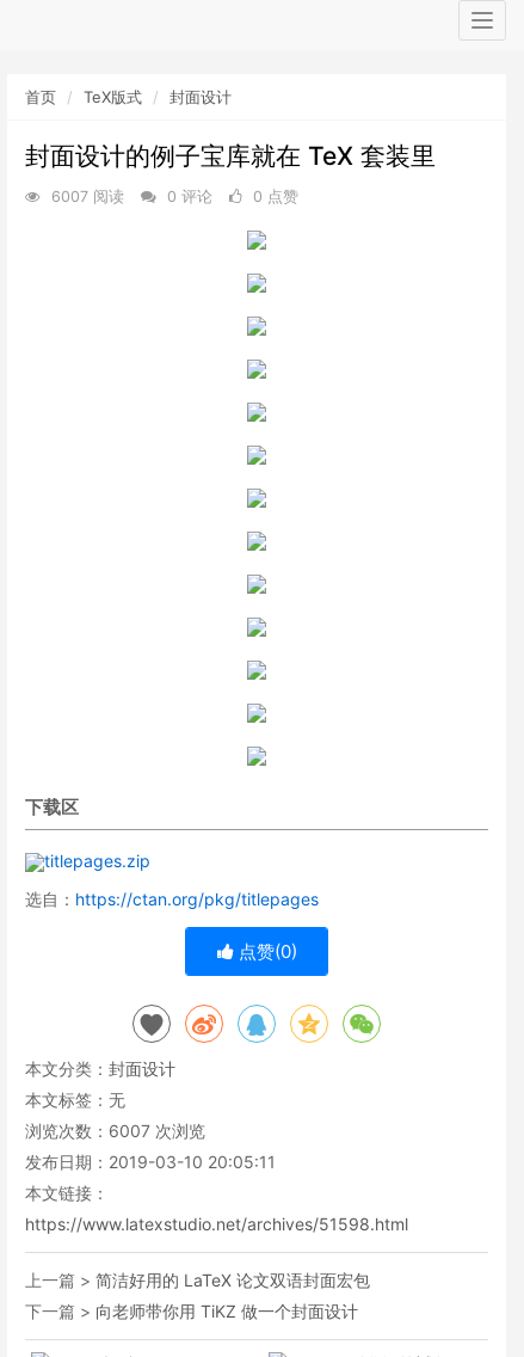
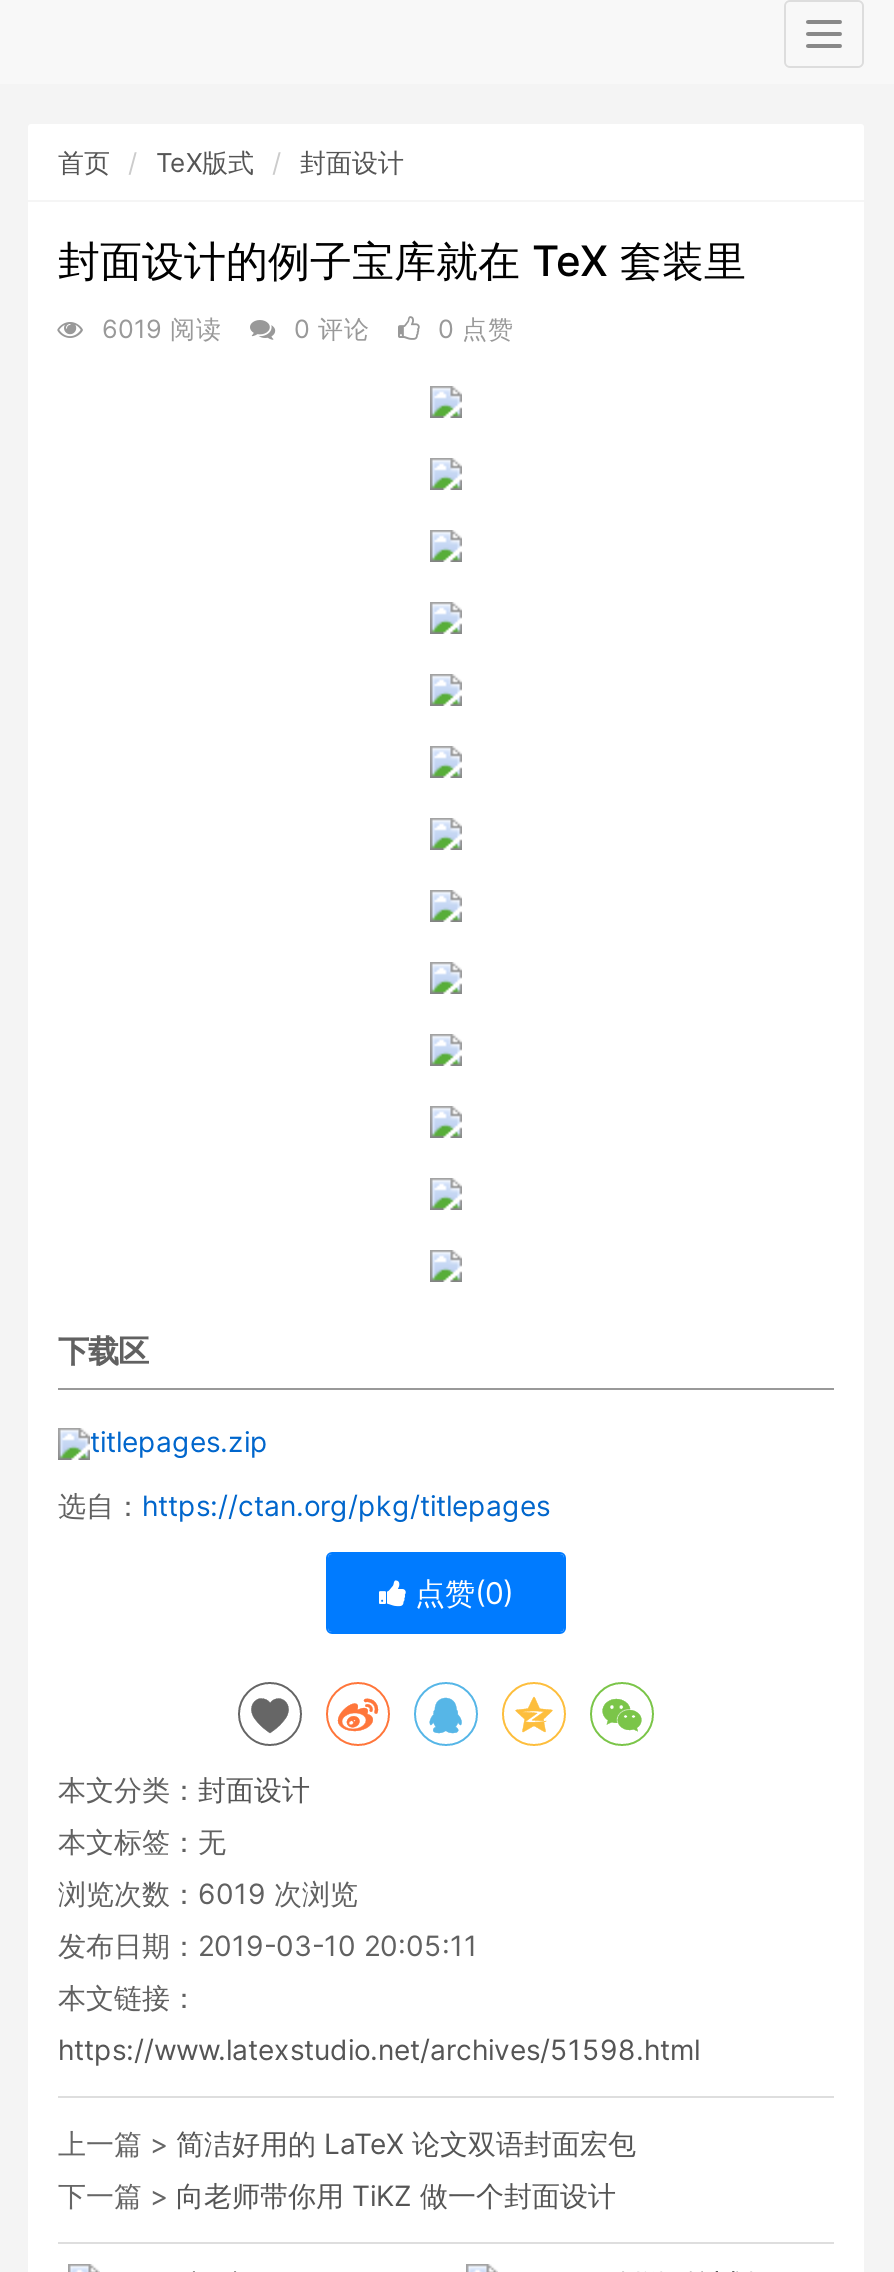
- 6007 阅读
+ 6019 阅读

- 浏览次数：6007次浏览
+ 浏览次数：6019次浏览
